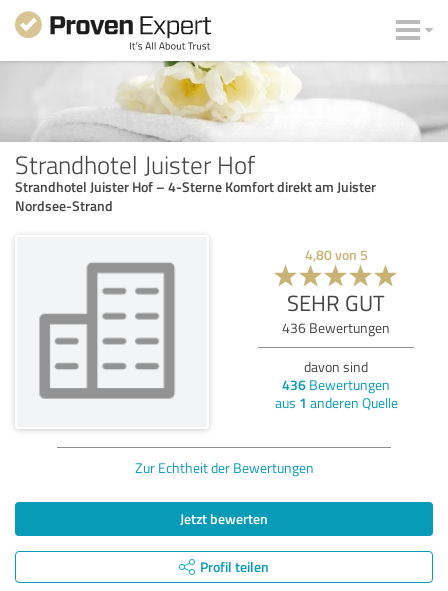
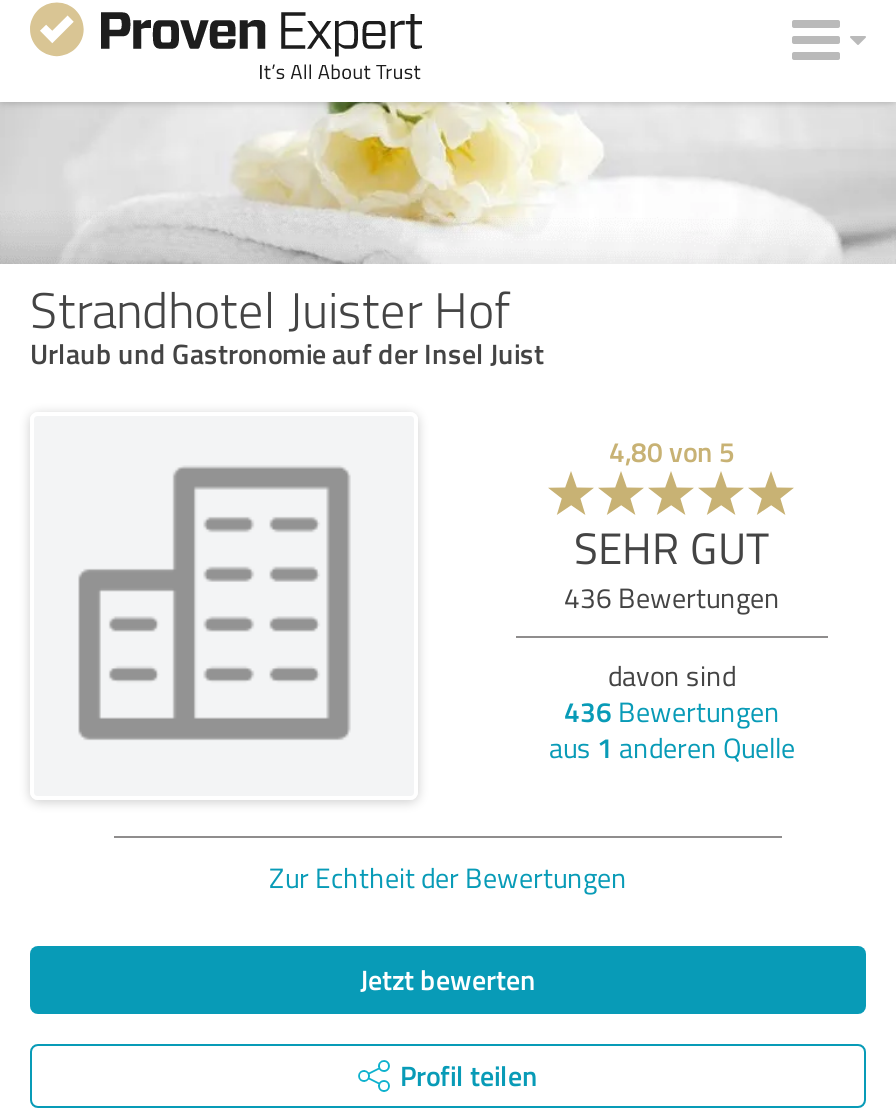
- Strandhotel Juister Hof – 4-Sterne Komfort direkt am Juister
- Nordsee-Strand
+ Urlaub und Gastronomie auf der Insel Juist
